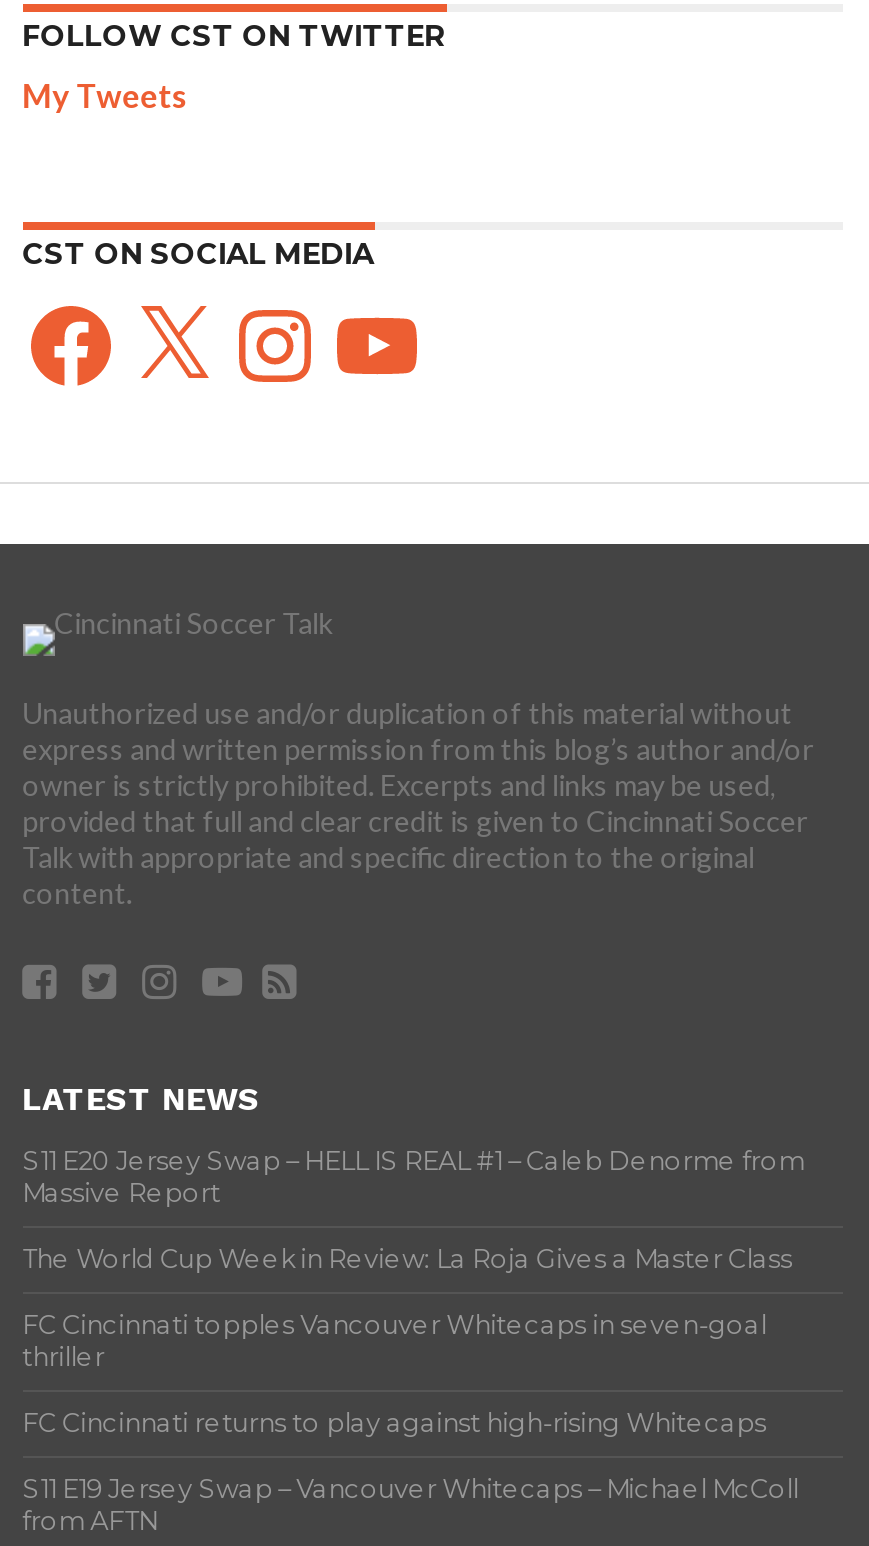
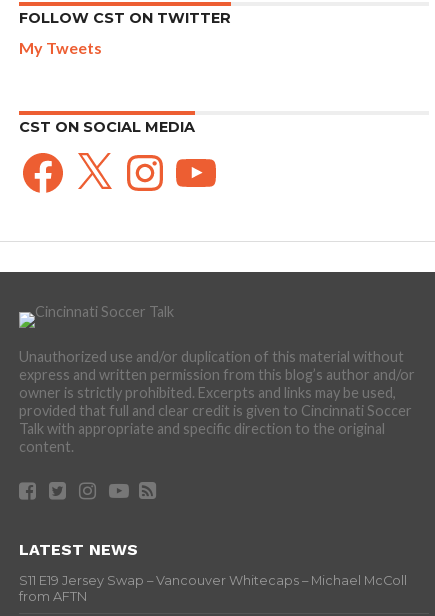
- S11 E20 Jersey Swap – HELL IS REAL #1 – Caleb Denorme from
- Massive Report
- The World Cup Week in Review: La Roja Gives a Master Class
- FC Cincinnati topples Vancouver Whitecaps in seven-goal
- thriller
- FC Cincinnati returns to play against high-rising Whitecaps
